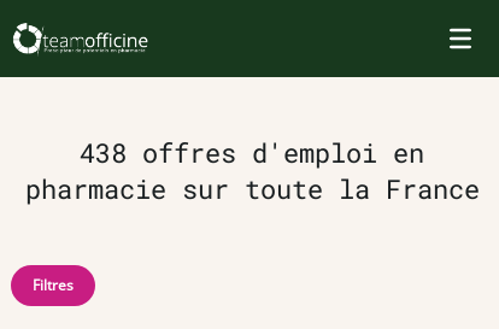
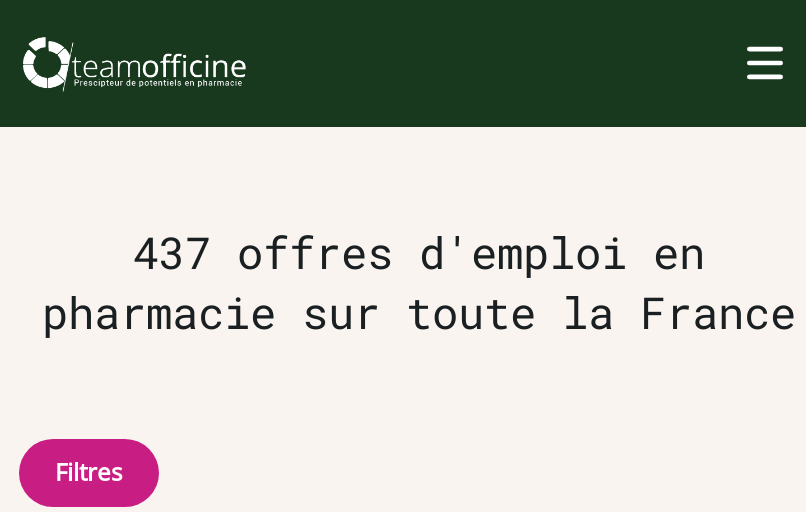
- 438 offres d'emploi en
+ 437 offres d'emploi en
